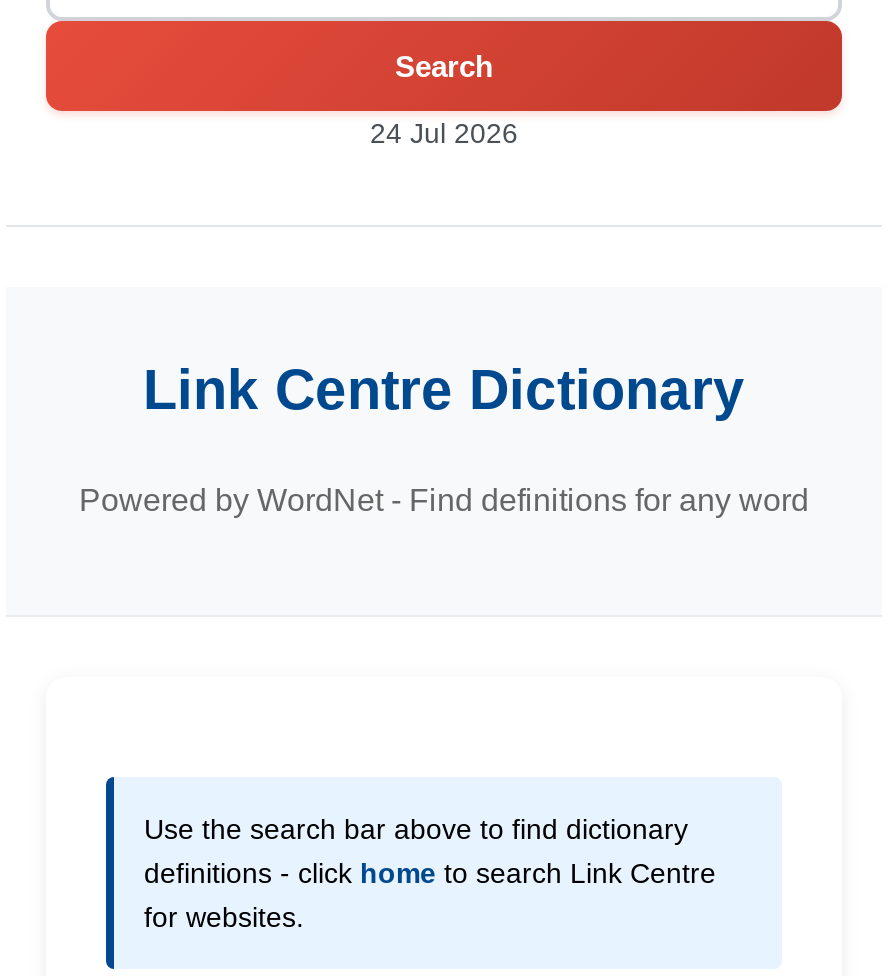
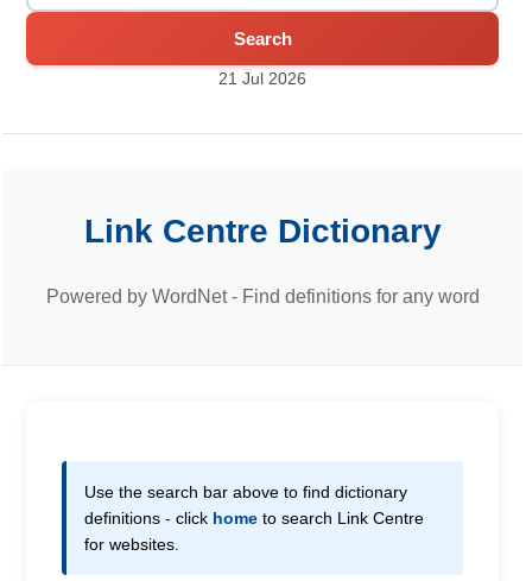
- 24 Jul 2026
+ 21 Jul 2026
